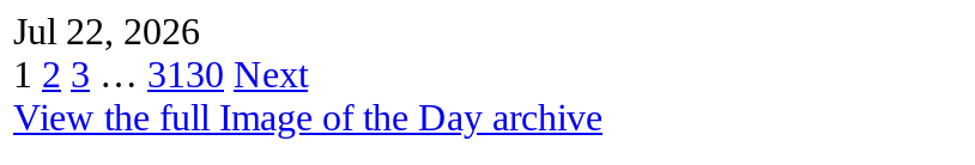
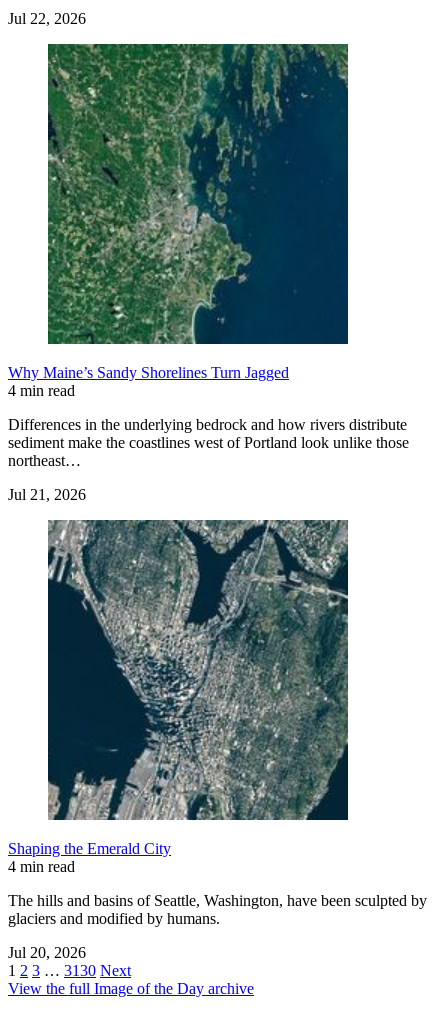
+ [image]
+ Why Maine’s Sandy Shorelines Turn Jagged
+ 4 min read
+ Differences in the underlying bedrock and how rivers distribute
+ sediment make the coastlines west of Portland look unlike those
+ northeast…
+ Jul 21, 2026

+ [image]
+ Shaping the Emerald City
+ 4 min read
+ The hills and basins of Seattle, Washington, have been sculpted by
+ glaciers and modified by humans.
+ Jul 20, 2026
